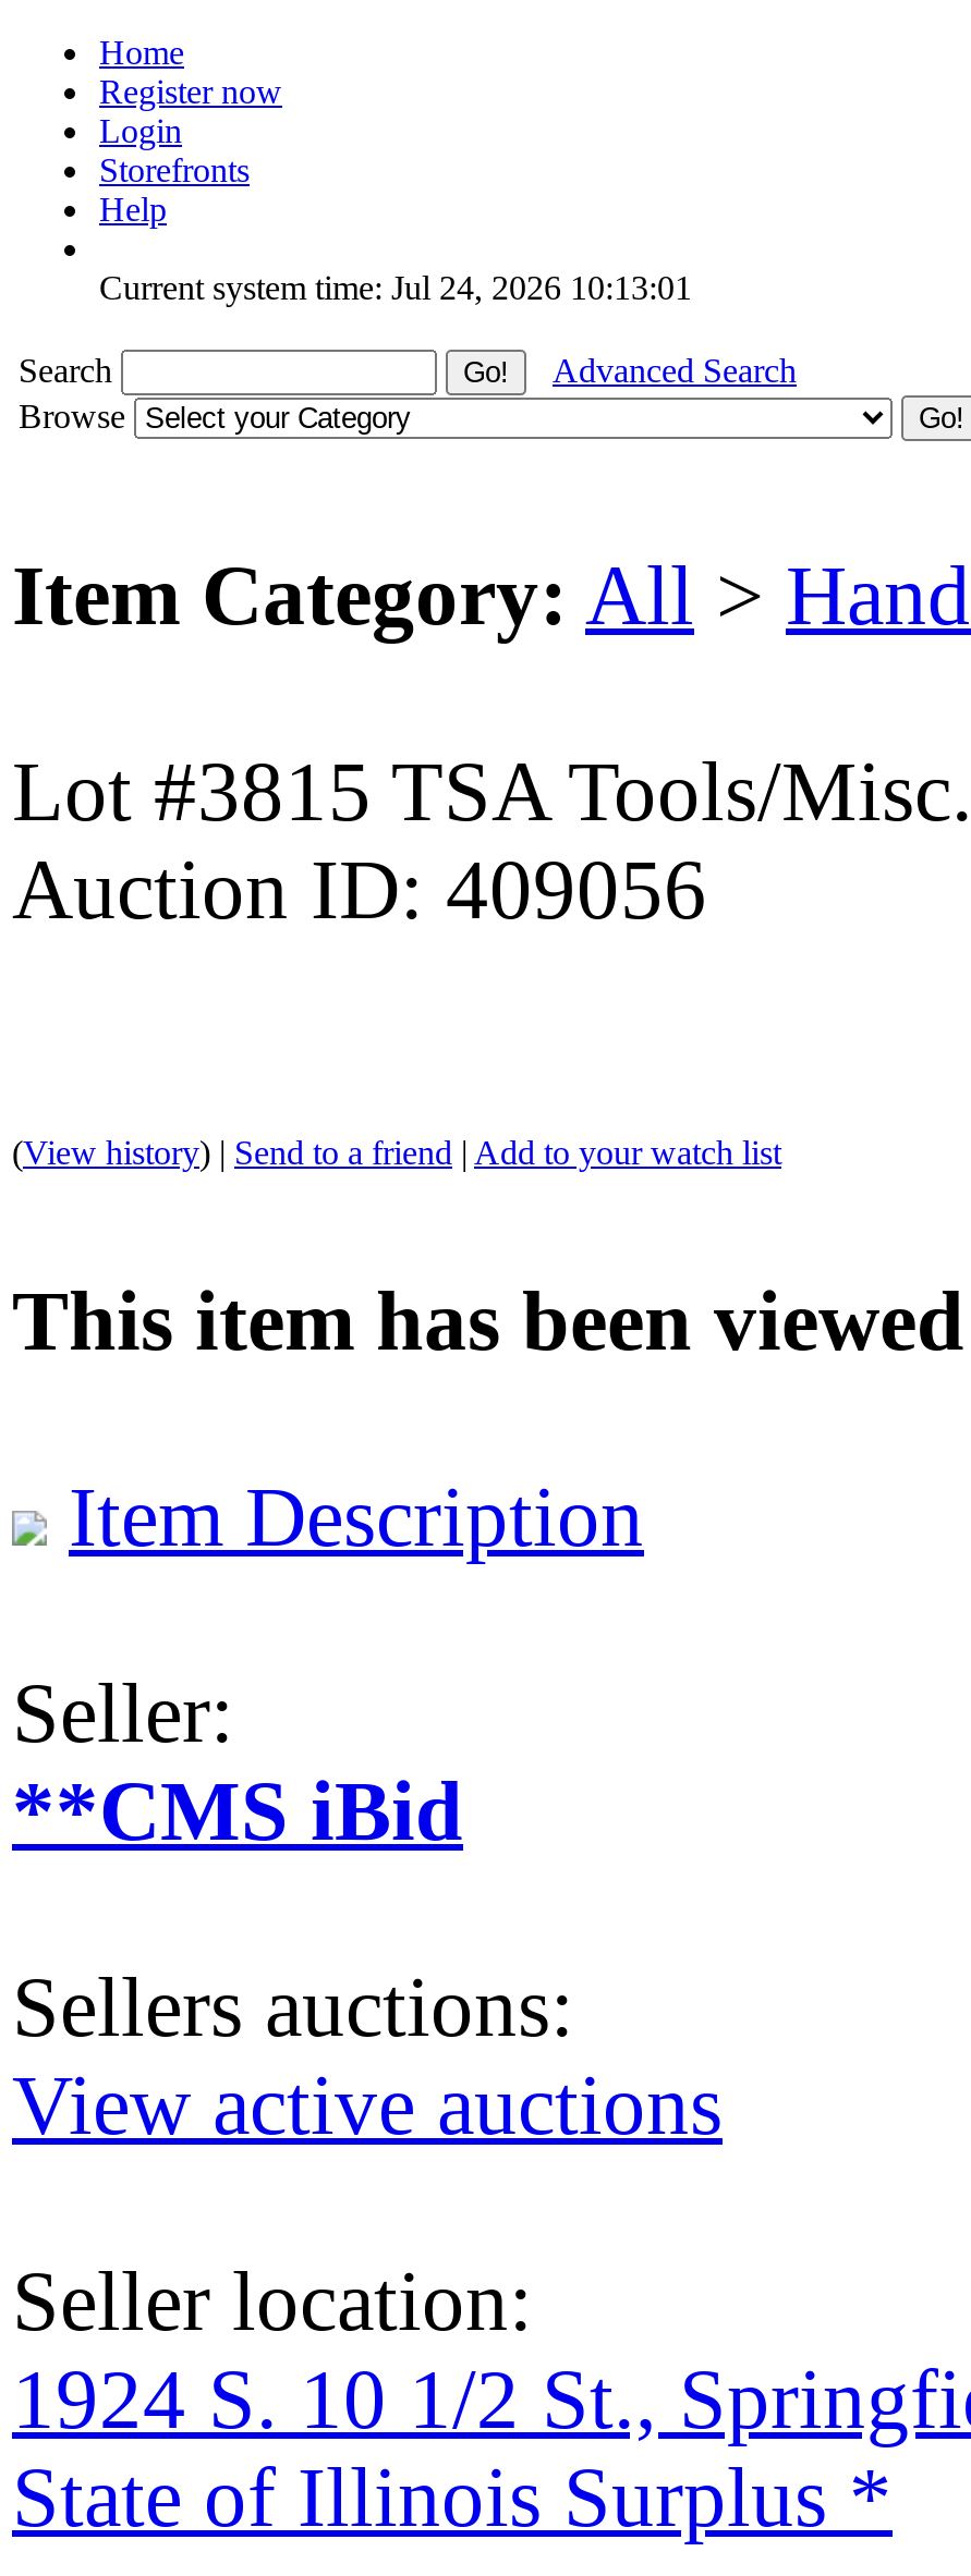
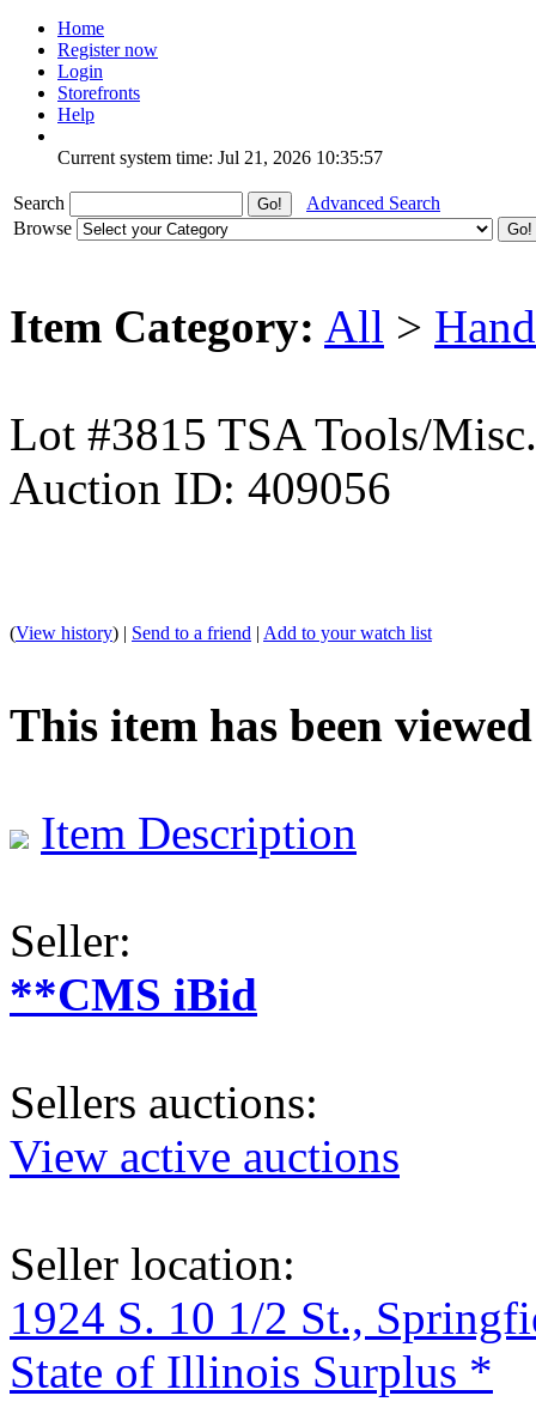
- Current system time: Jul 24, 2026 10:13:01
+ Current system time: Jul 21, 2026 10:35:57
